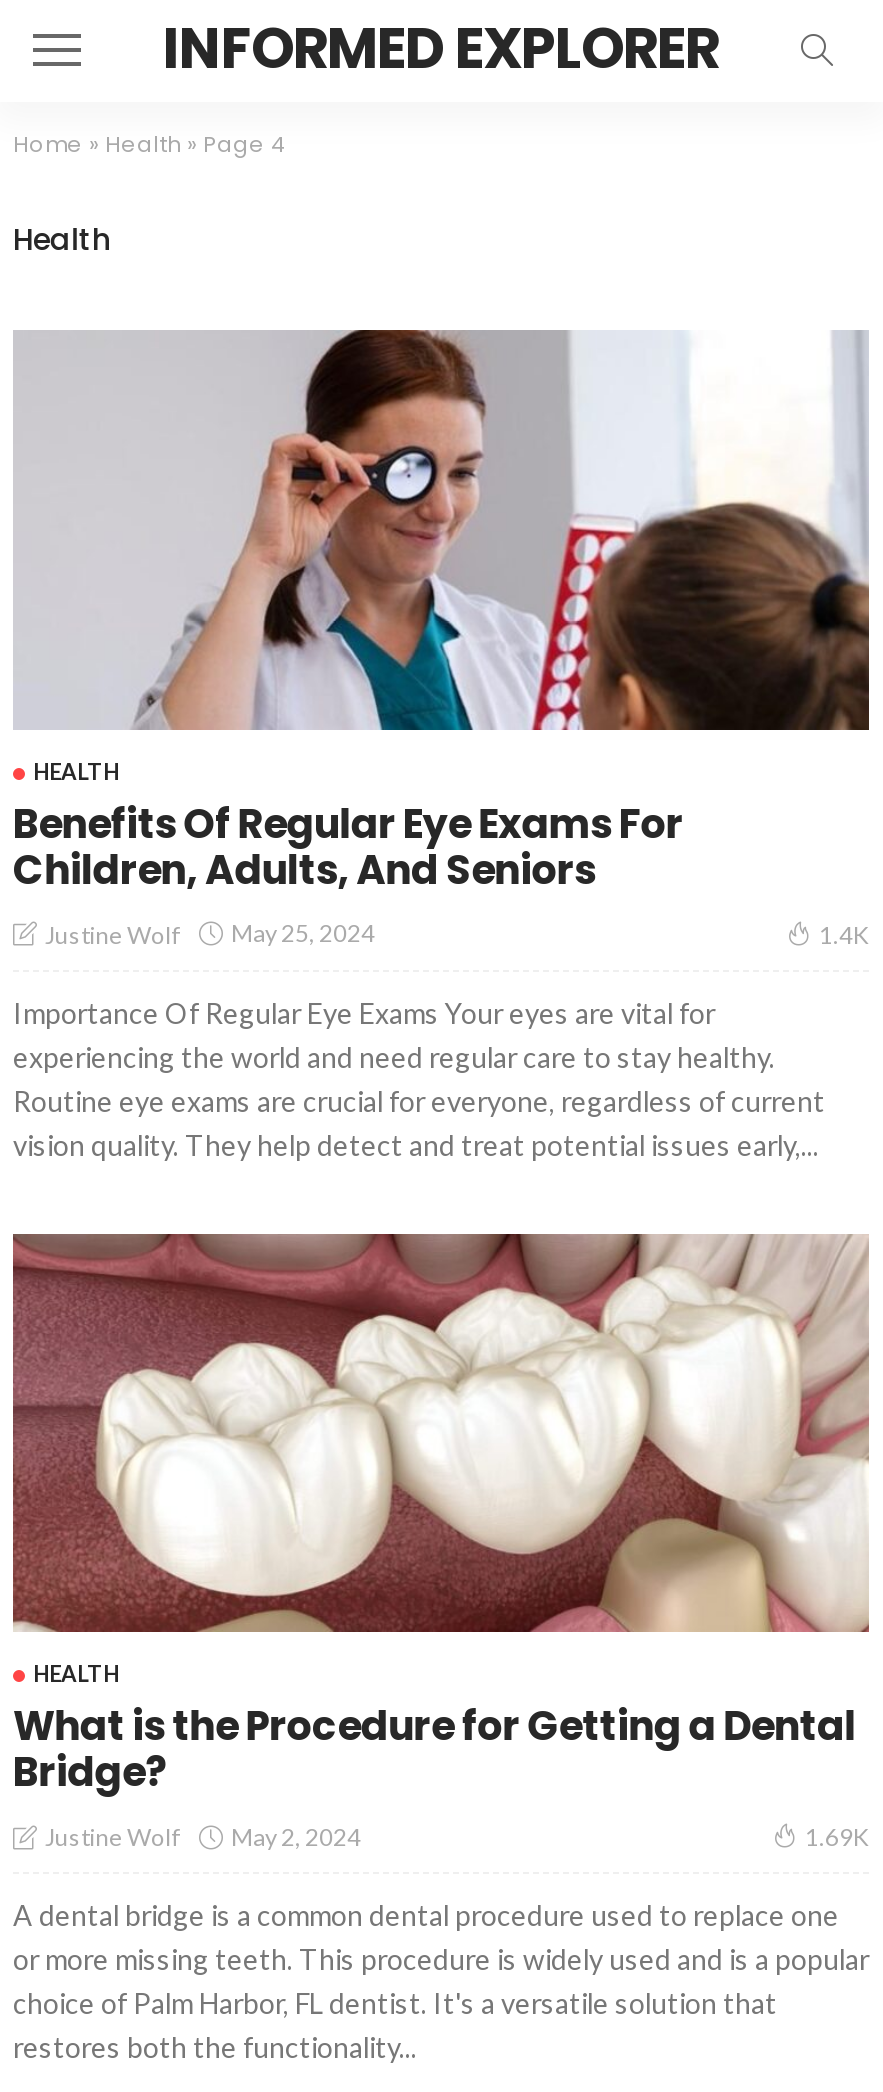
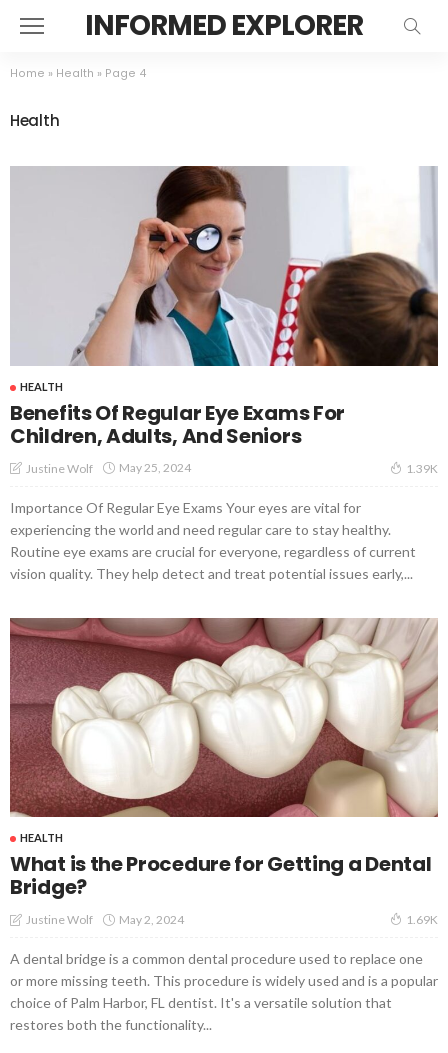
- 1.4K
+ 1.39K
